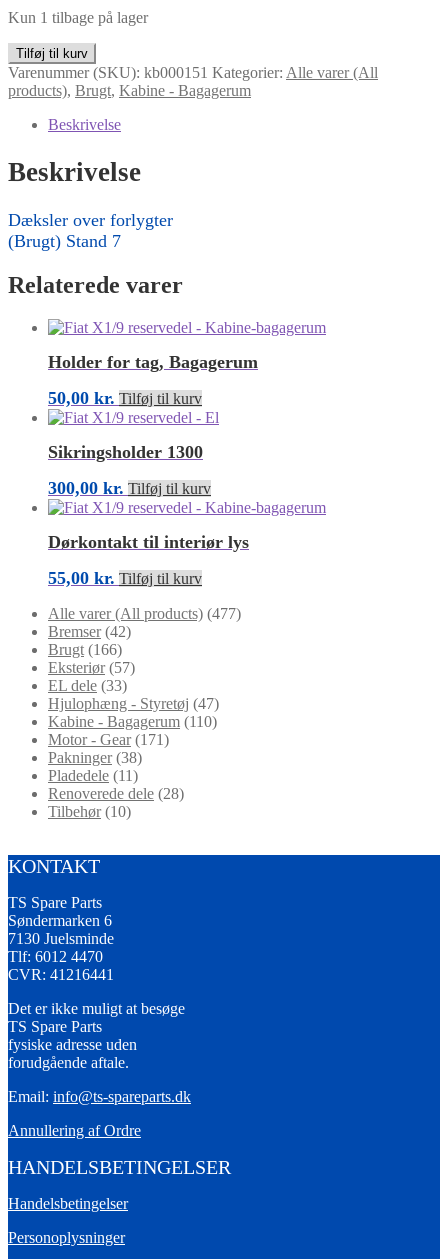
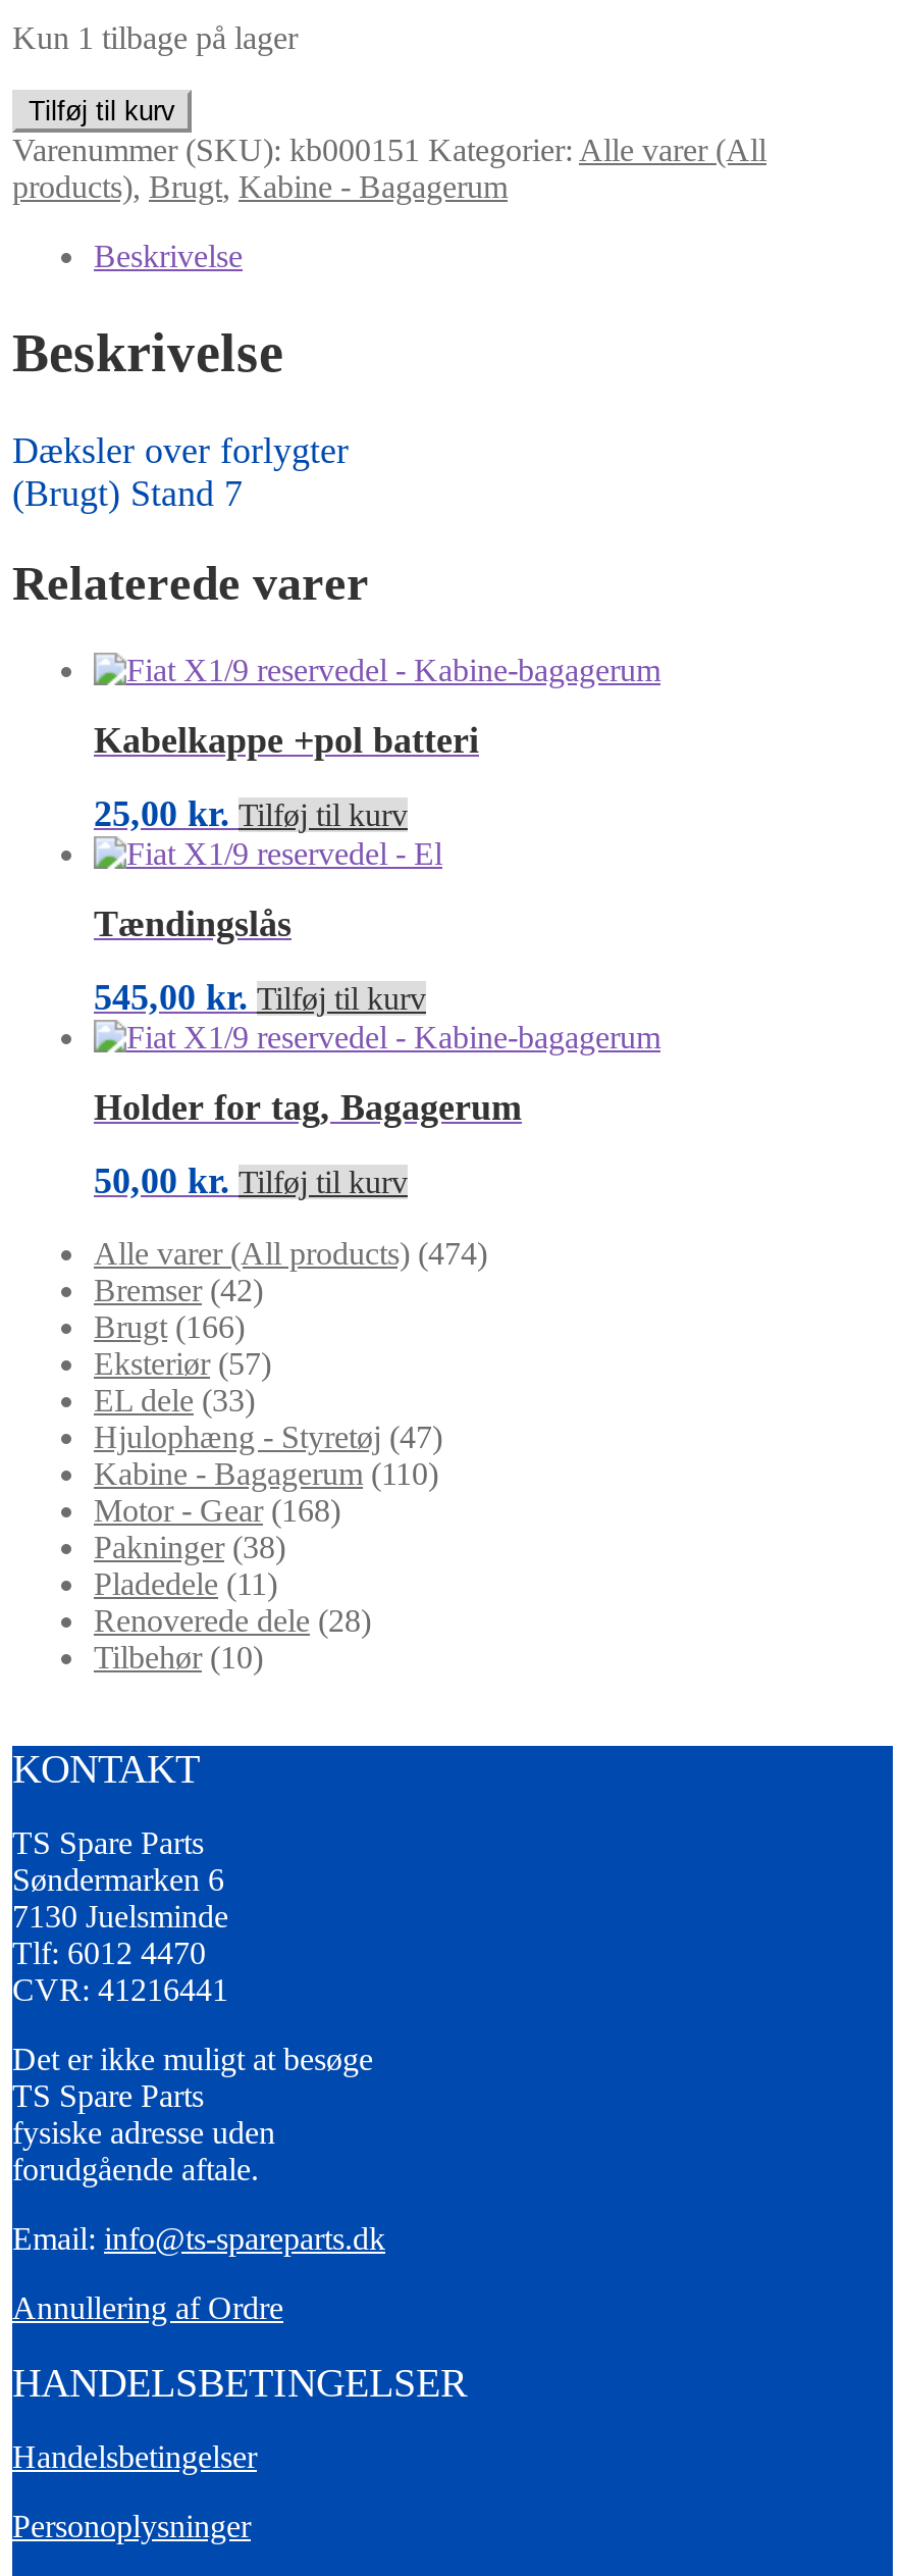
+ Kabelkappe +pol batteri
+ 25,00 kr. Tilføj til kurv
+ Tændingslås
+ 545,00 kr. Tilføj til kurv

moved down: Holder for tag, Bagagerum | 50,00 kr. Tilføj til kurv

- Sikringsholder 1300
- 300,00 kr. Tilføj til kurv
- Dørkontakt til interiør lys
- 55,00 kr. Tilføj til kurv
- Alle varer (All products) (477)
+ Alle varer (All products) (474)

- Motor - Gear (171)
+ Motor - Gear (168)
